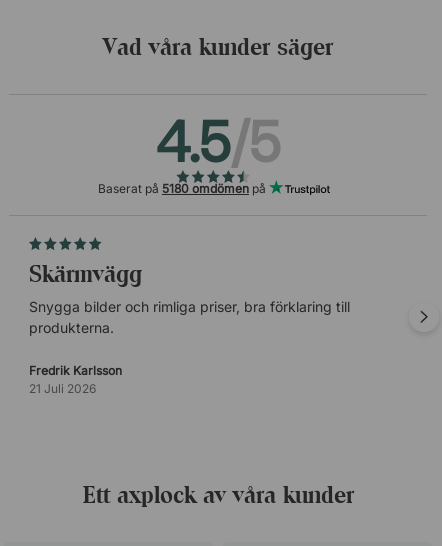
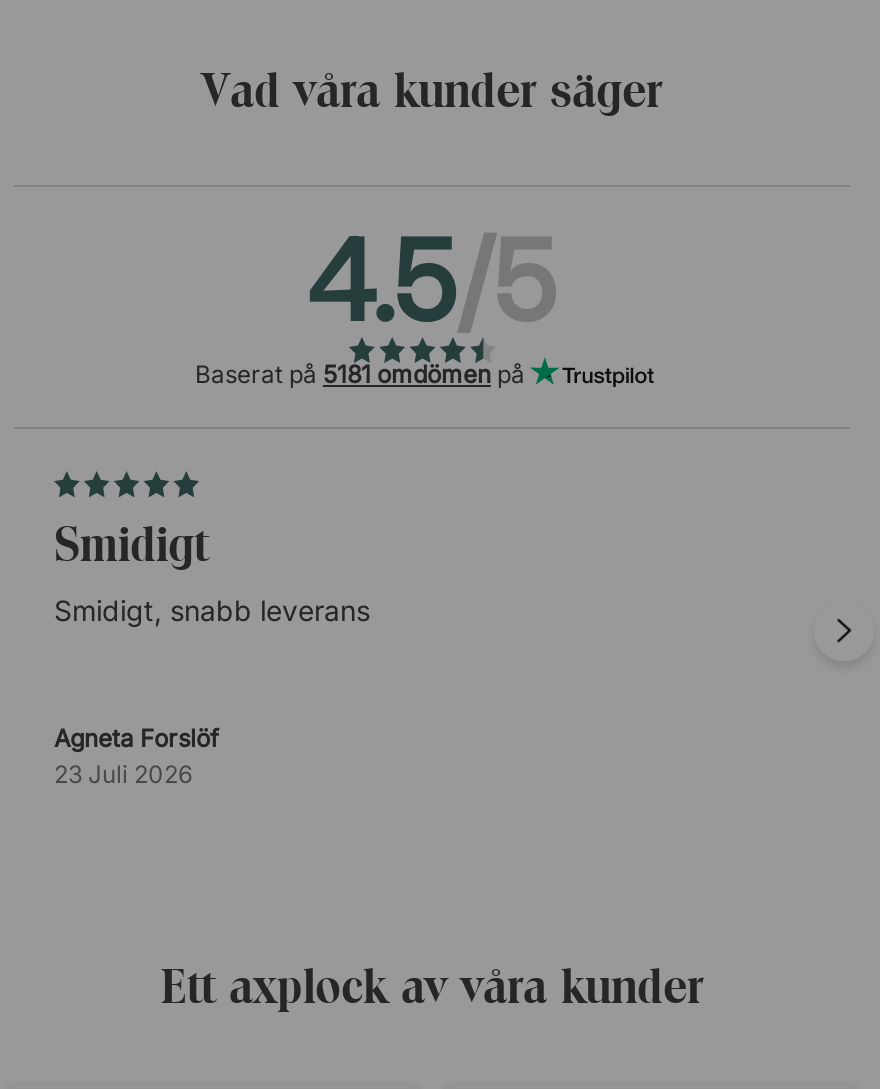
- Baserat på 5180 omdömen på
+ Baserat på 5181 omdömen på

- Skärmvägg
- Snygga bilder och rimliga priser, bra förklaring till
- produkterna.
+ Smidigt
+ Smidigt, snabb leverans

- Fredrik Karlsson
- 21 Juli 2026
+ Agneta Forslöf
+ 23 Juli 2026
